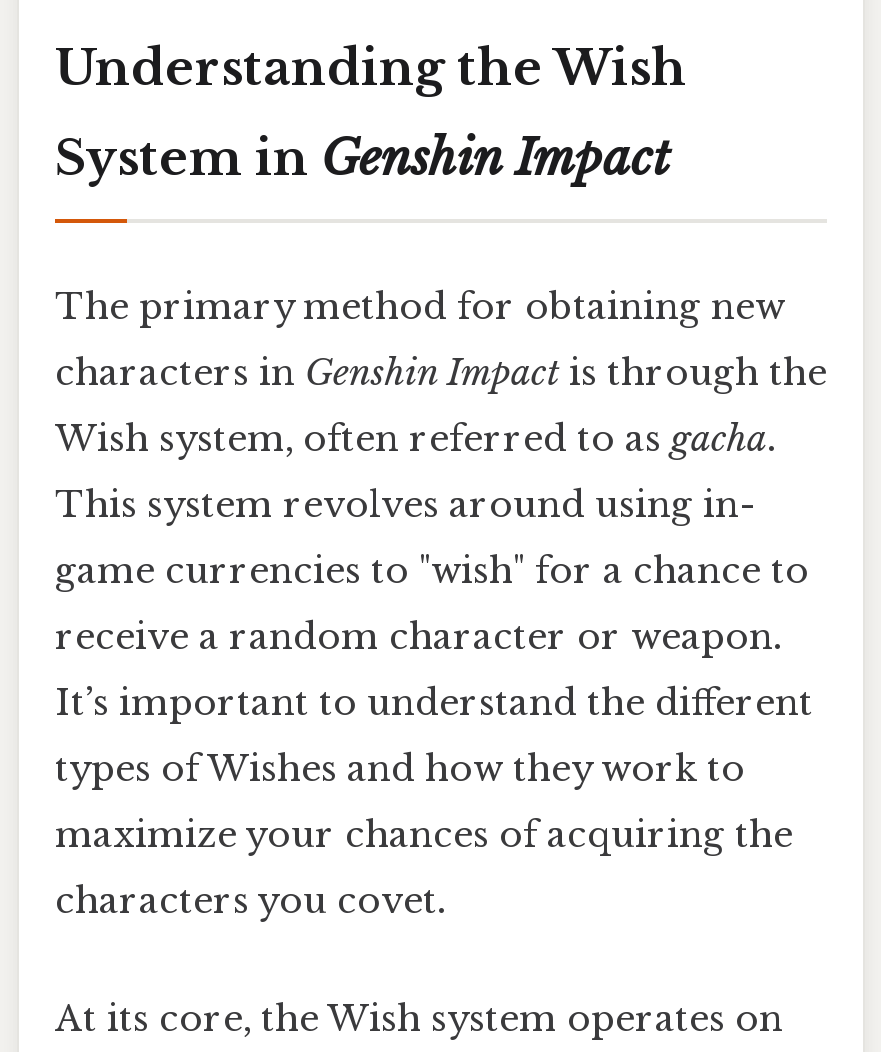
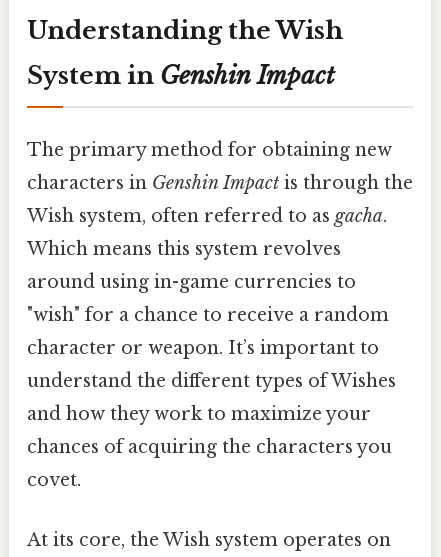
- This system revolves around using in-
- game currencies to "wish" for a chance to
- receive a random character or weapon.
- It’s important to understand the different
- types of Wishes and how they work to
- maximize your chances of acquiring the
- characters you covet.
+ Which means this system revolves
+ around using in-game currencies to
+ "wish" for a chance to receive a random
+ character or weapon. It’s important to
+ understand the different types of Wishes
+ and how they work to maximize your
+ chances of acquiring the characters you
+ covet.
